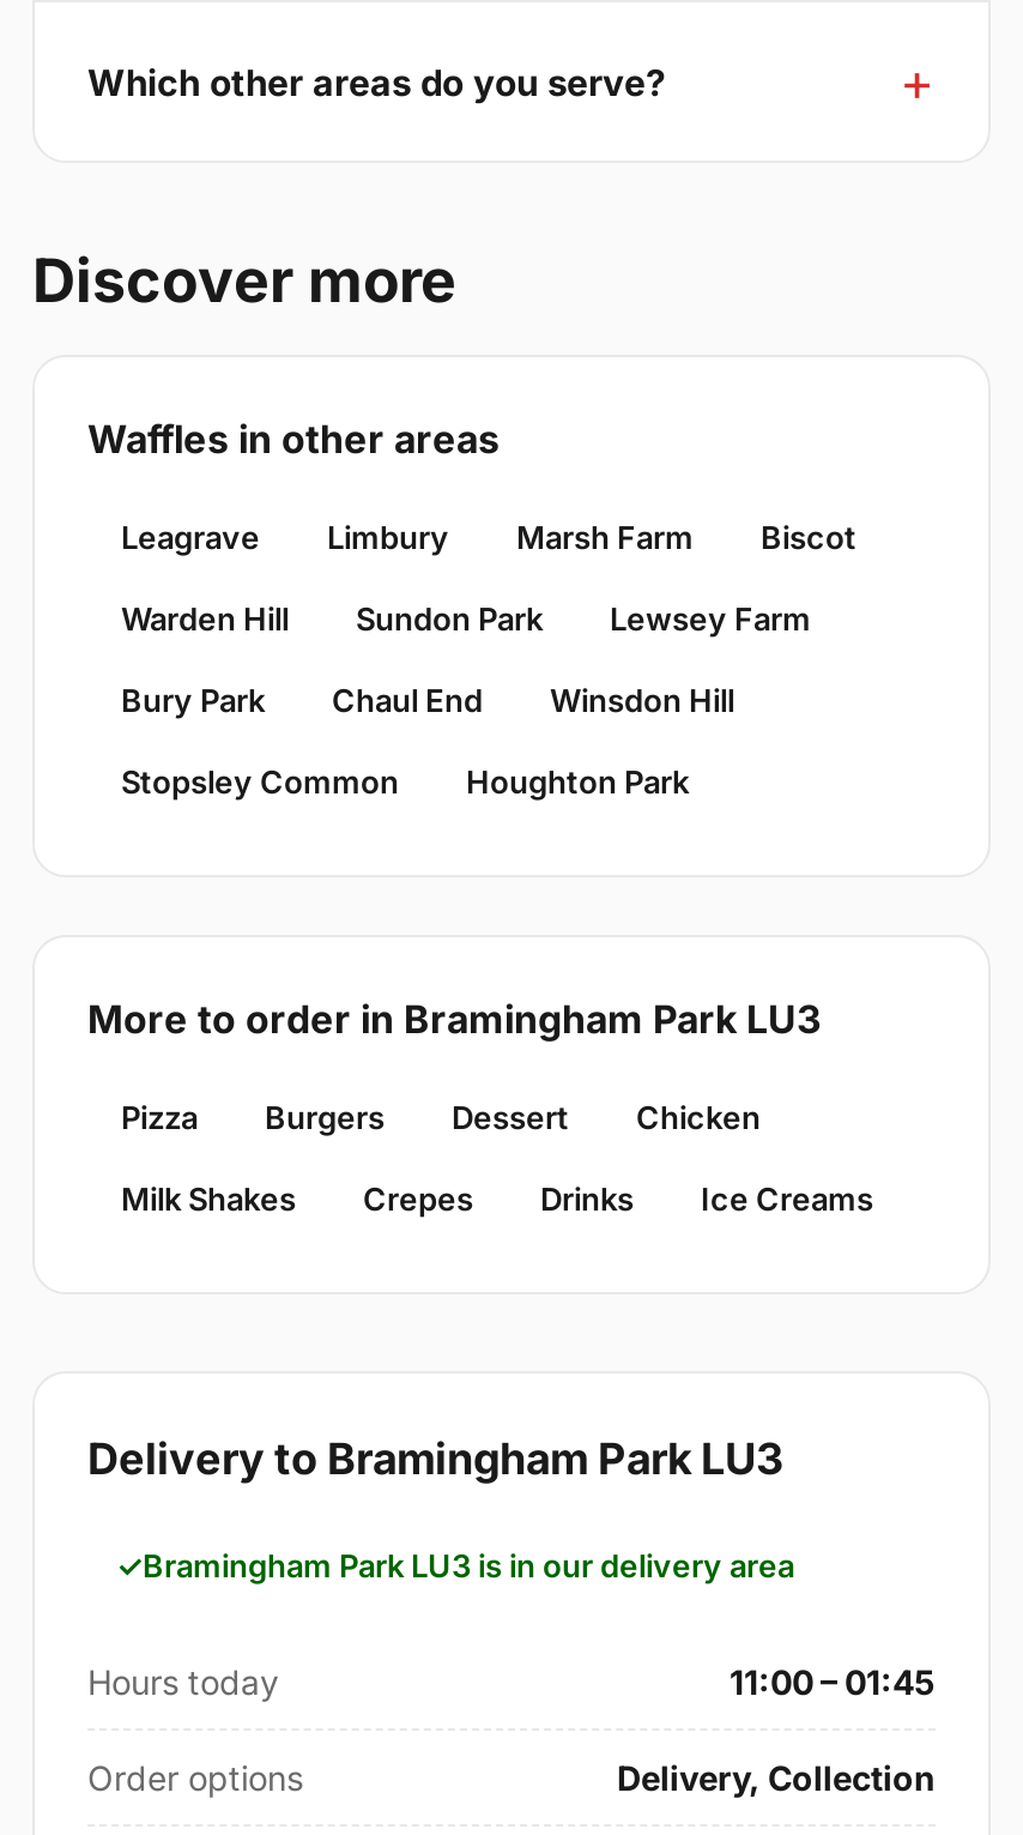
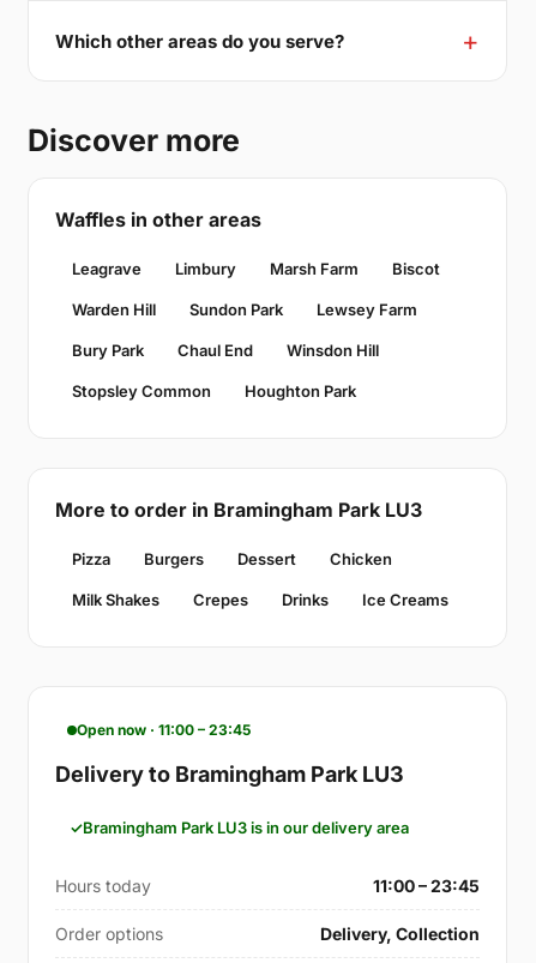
+ Open now · 11:00 – 23:45

- 11:00 – 01:45
+ 11:00 – 23:45
